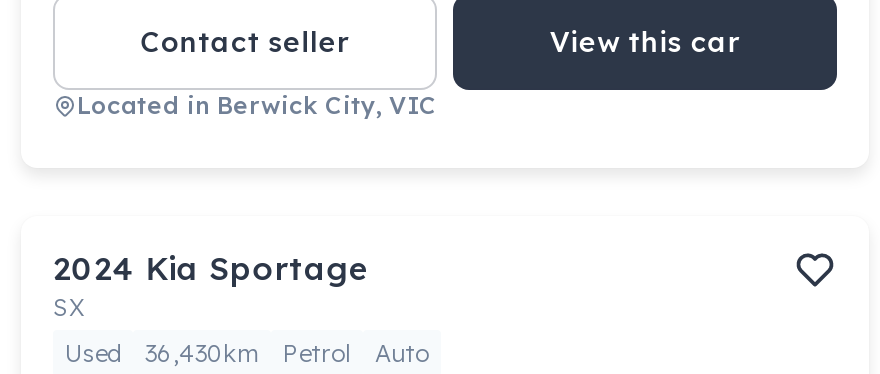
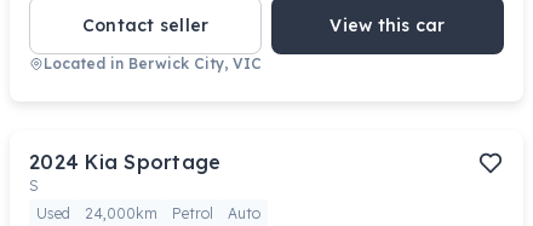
- SX
+ S

- Used 36,430km Petrol Auto
+ Used 24,000km Petrol Auto
